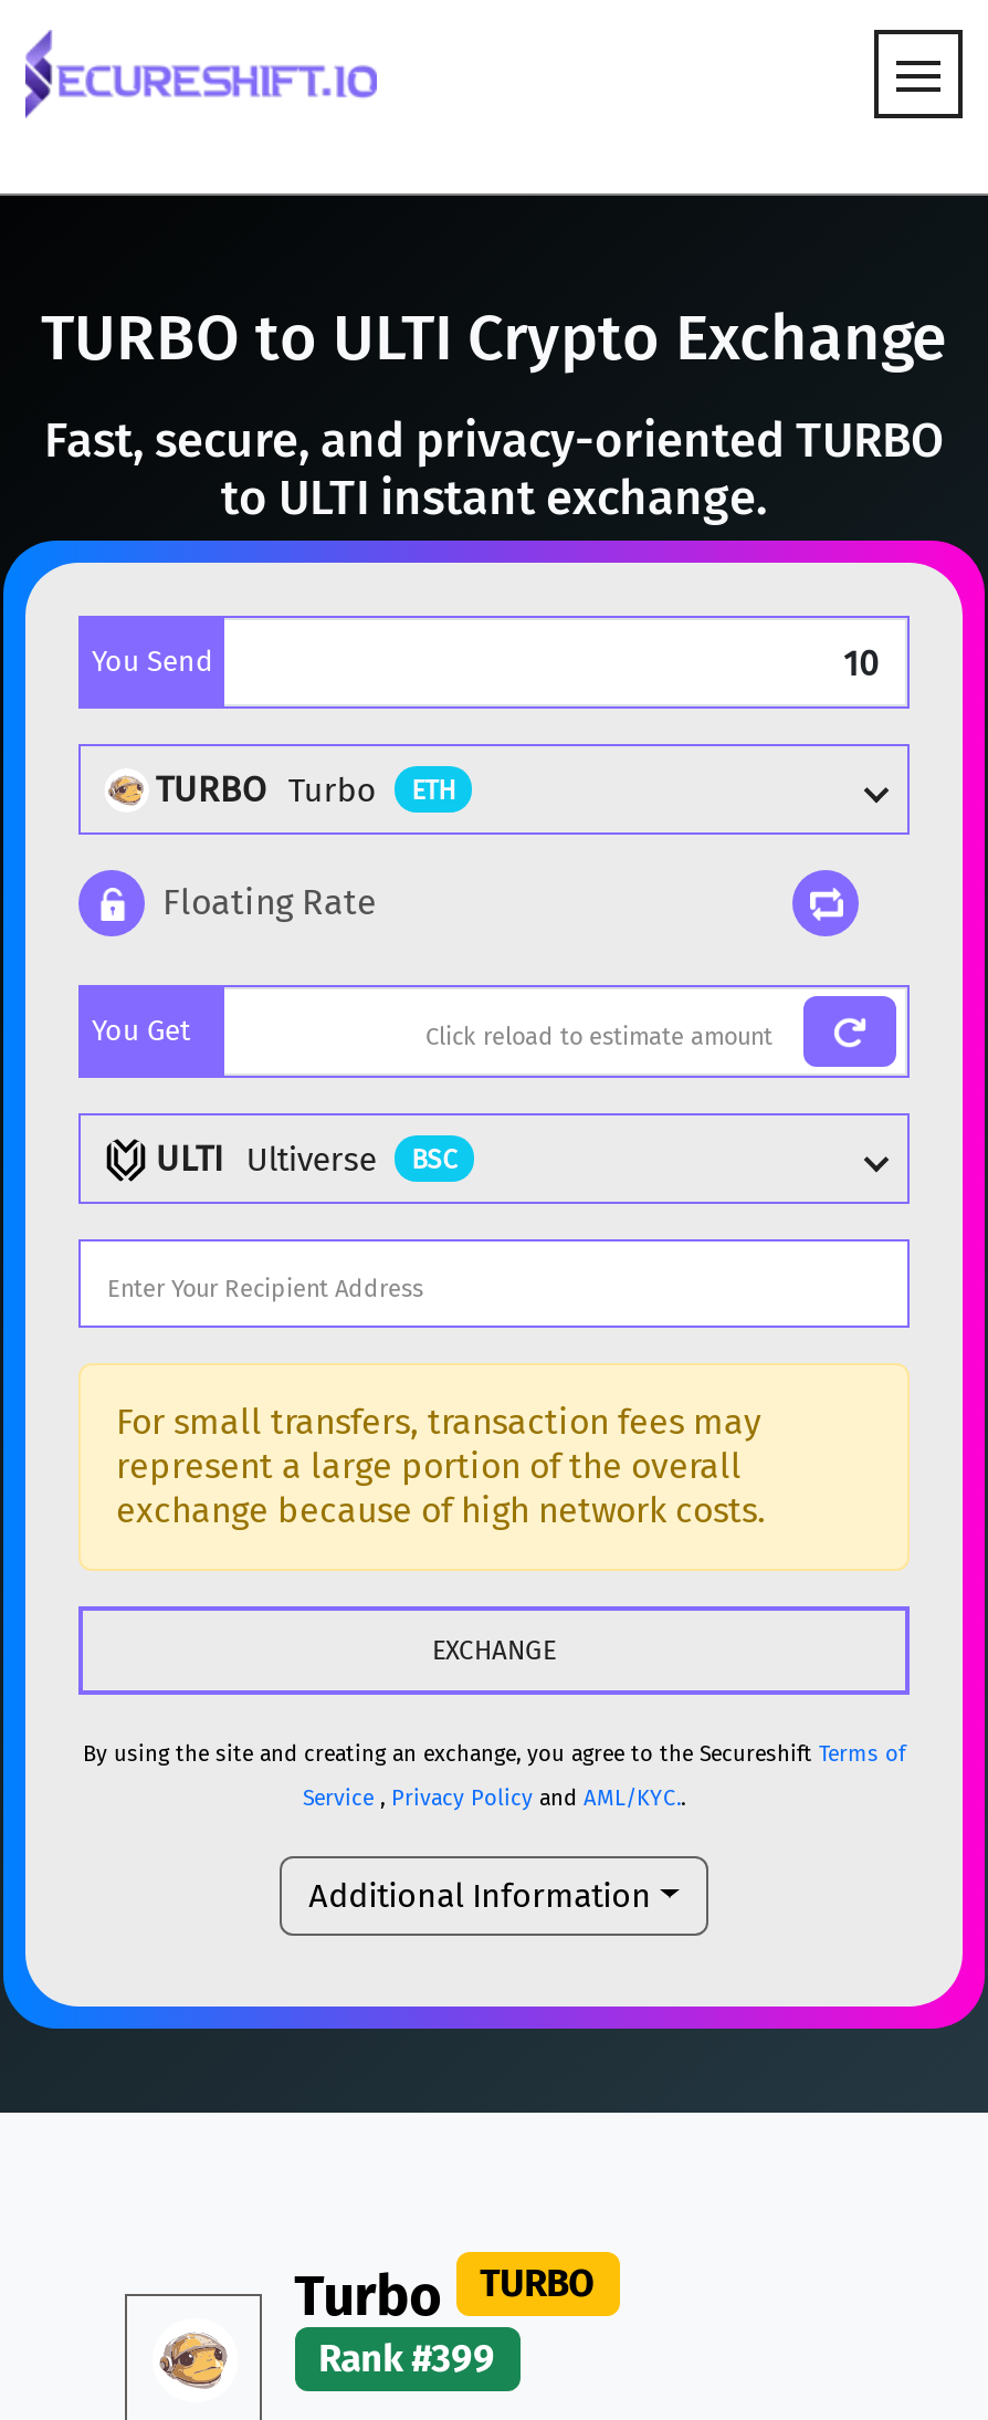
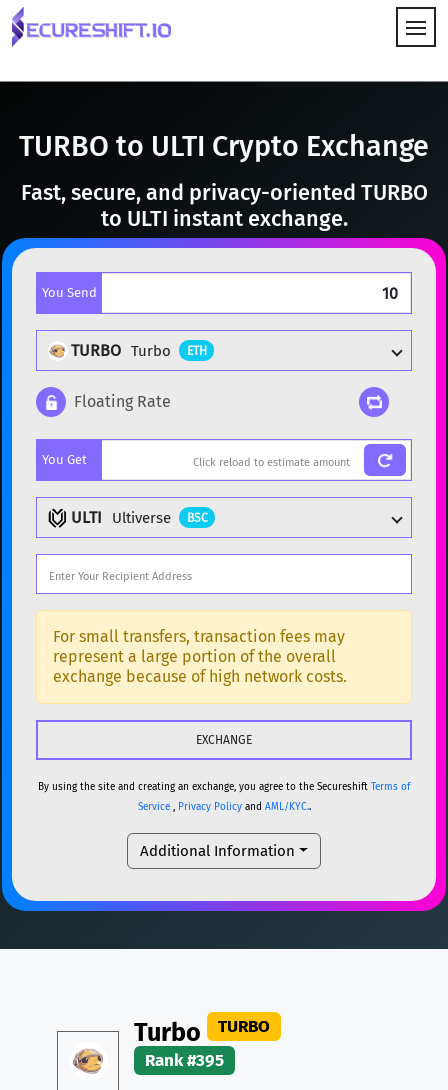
- Rank #399
+ Rank #395
